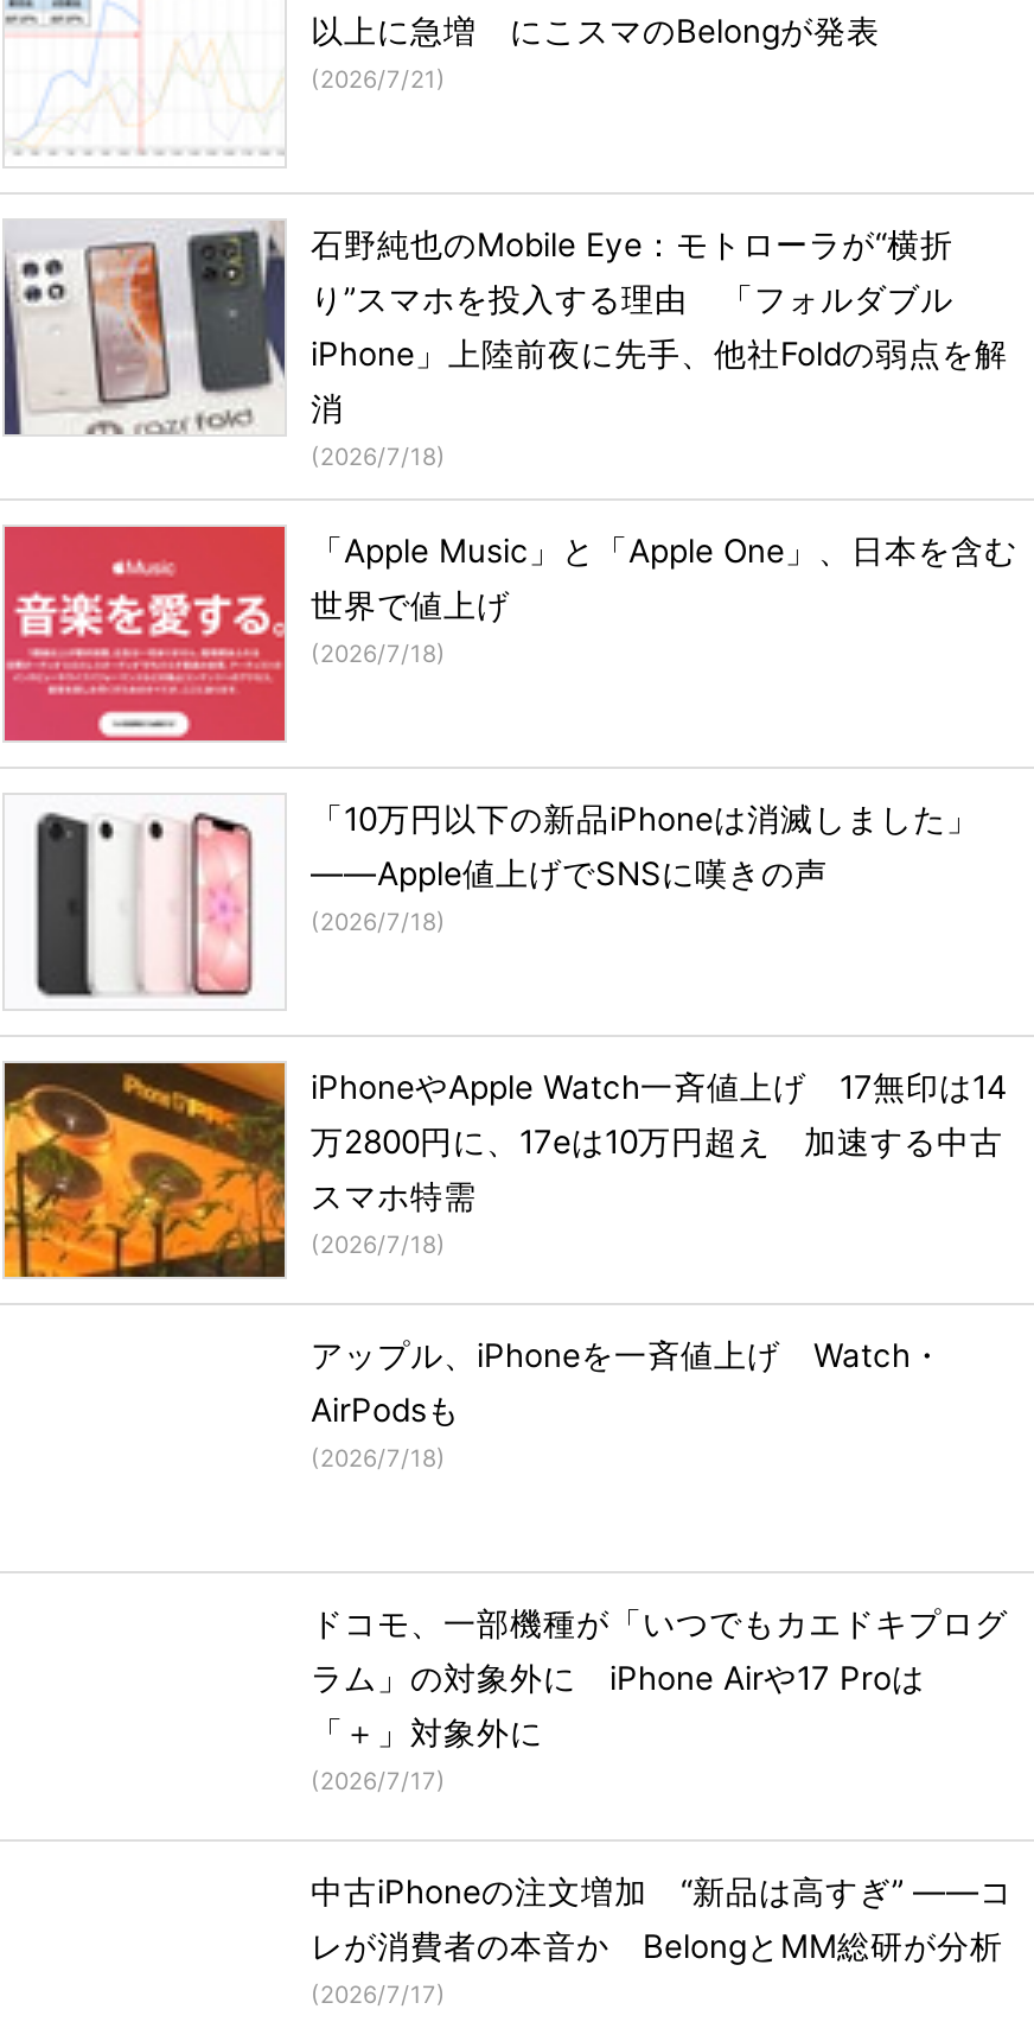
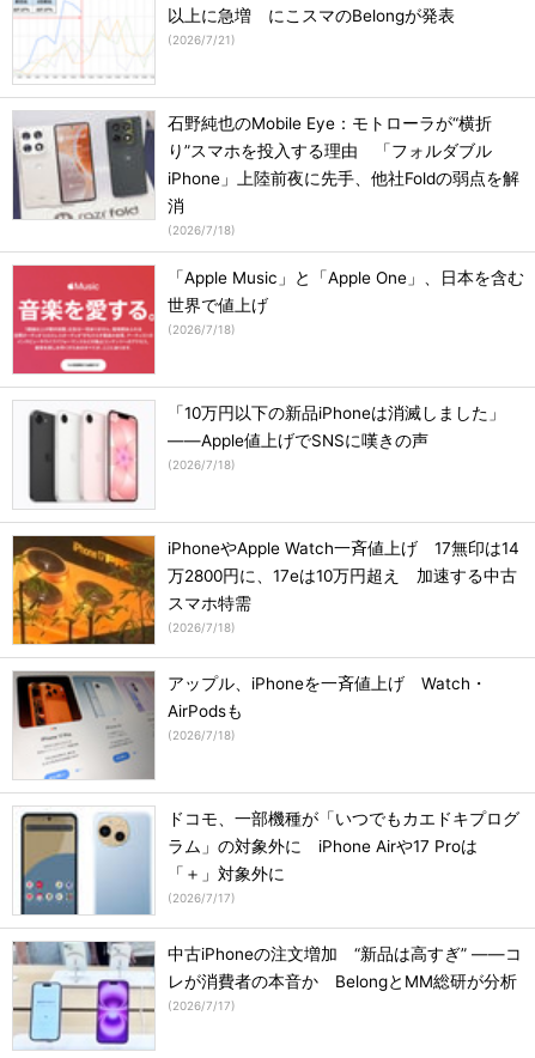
+ [image]

+ [image]

+ [image]

+ [image]
